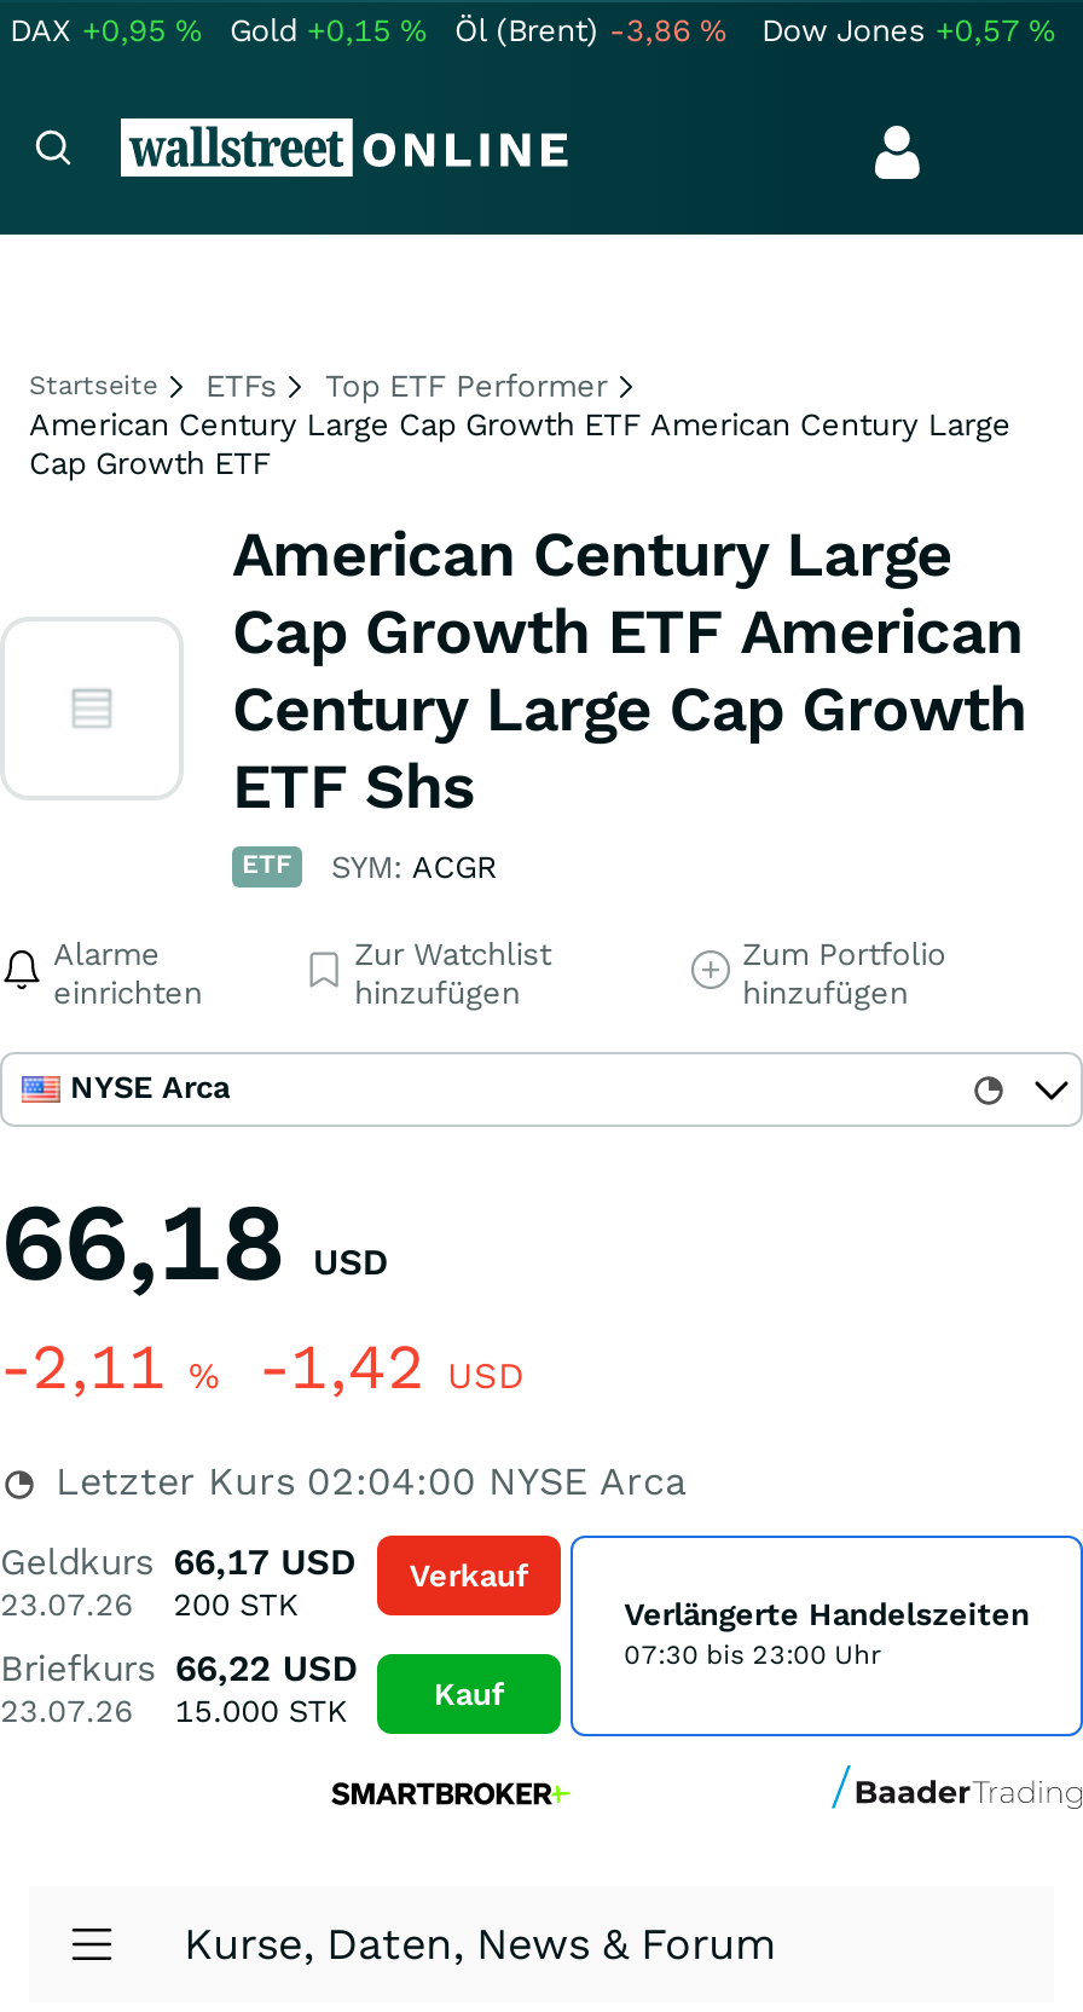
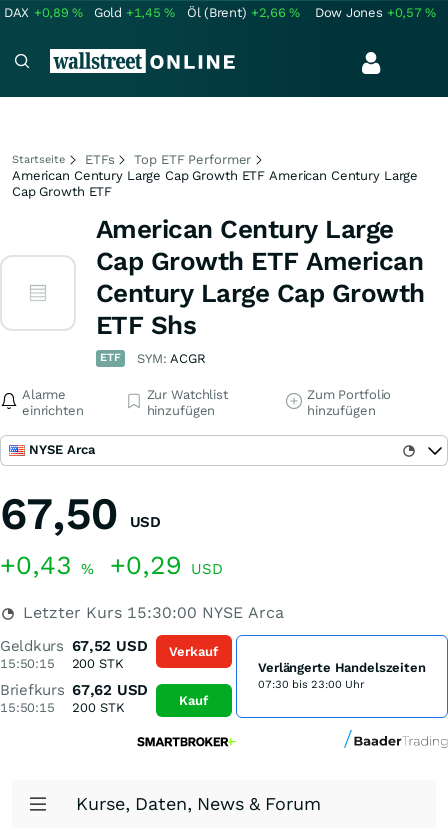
- DAX +0,95%
+ DAX +0,89%

- Gold +0,15%
+ Gold +1,45%

- Öl (Brent) -3,86%
+ Öl (Brent) +2,66%

- 66,18 USD
+ 67,50 USD

- -2,11% -1,42 USD
+ +0,43% +0,29 USD

- Letzter Kurs 02:04:00 NYSE Arca
+ Letzter Kurs 15:30:00 NYSE Arca

- Geldkurs 66,17 USD Verkauf
+ Geldkurs 67,52 USD Verkauf

- 23.07.26 200 STK
+ 15:50:15 200 STK

- Briefkurs 66,22 USD
+ Briefkurs 67,62 USD

- 23.07.26
+ 15:50:15

- 15.000 STK
+ 200 STK
